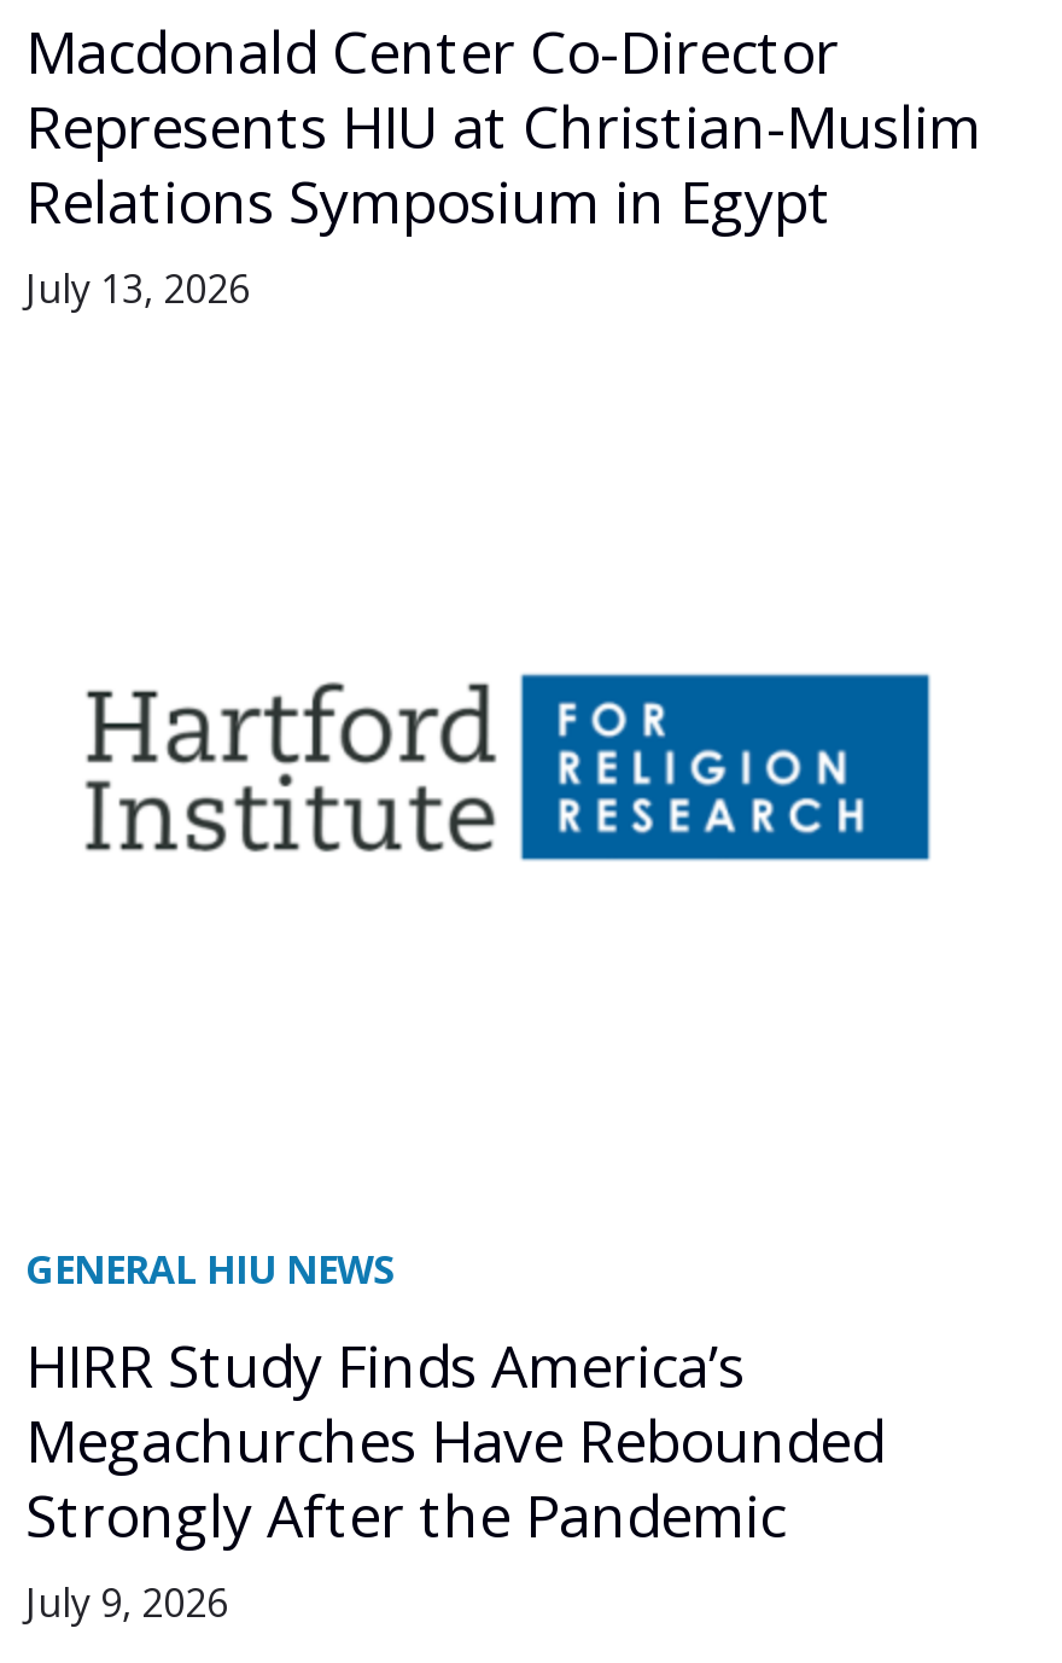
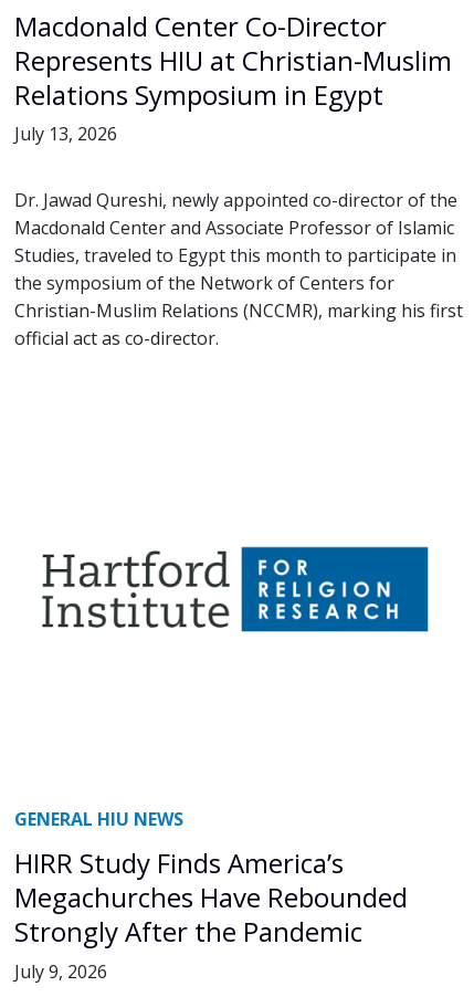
+ Dr. Jawad Qureshi, newly appointed co-director of the
+ Macdonald Center and Associate Professor of Islamic
+ Studies, traveled to Egypt this month to participate in
+ the symposium of the Network of Centers for
+ Christian-Muslim Relations (NCCMR), marking his first
+ official act as co-director.
